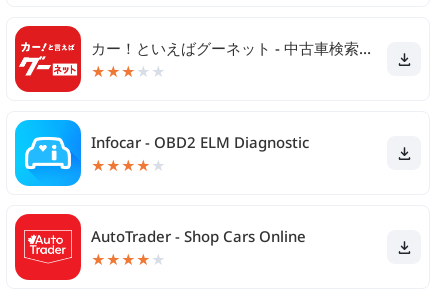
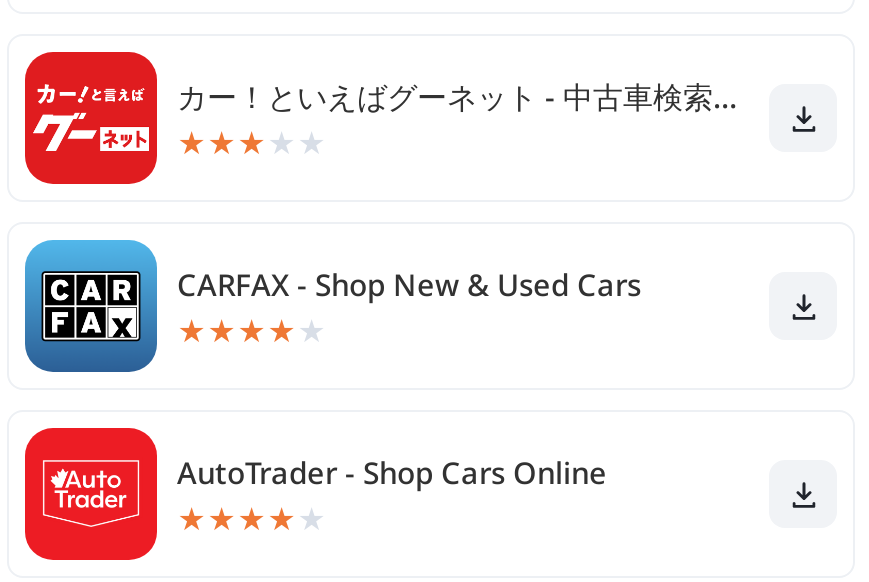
- [image]
- Infocar - OBD2 ELM Diagnostic
+ [image]
+ CARFAX - Shop New & Used Cars
